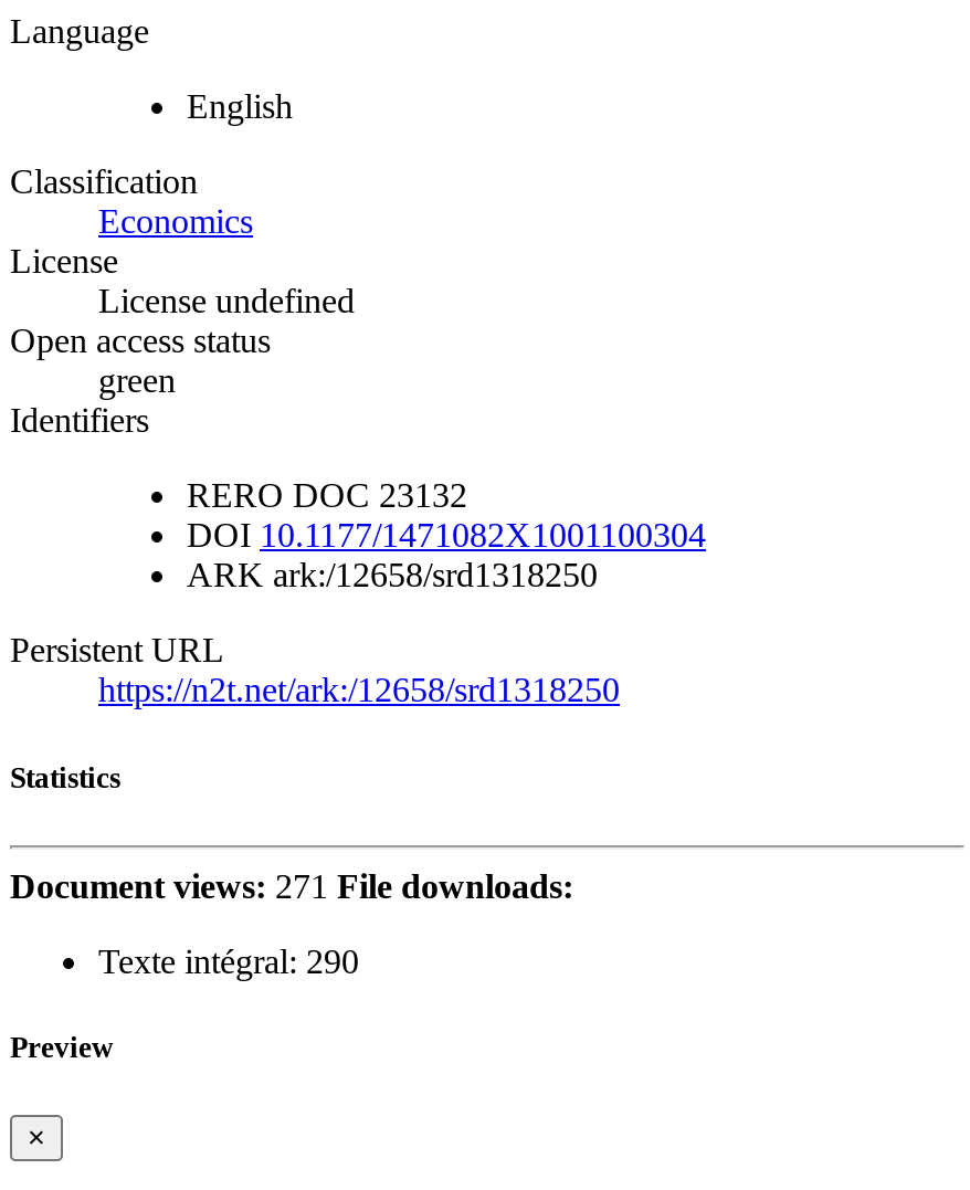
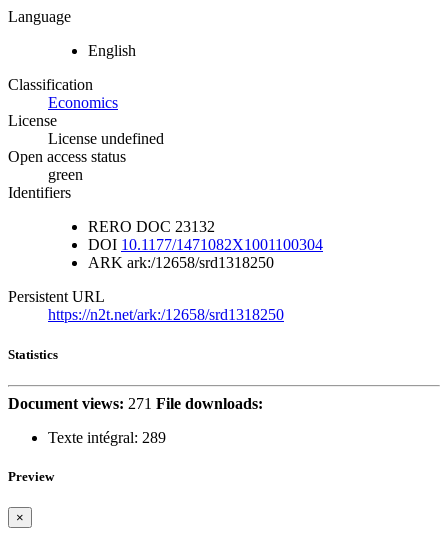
- Texte intégral: 290
+ Texte intégral: 289
